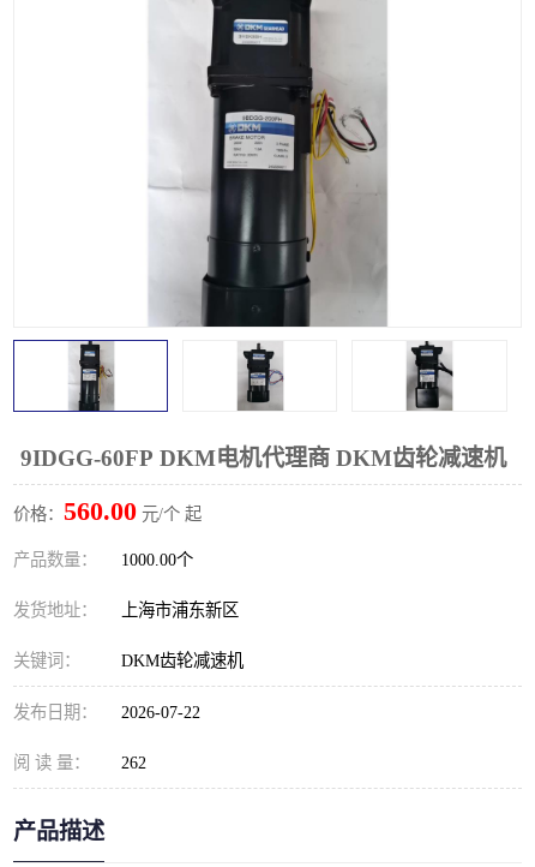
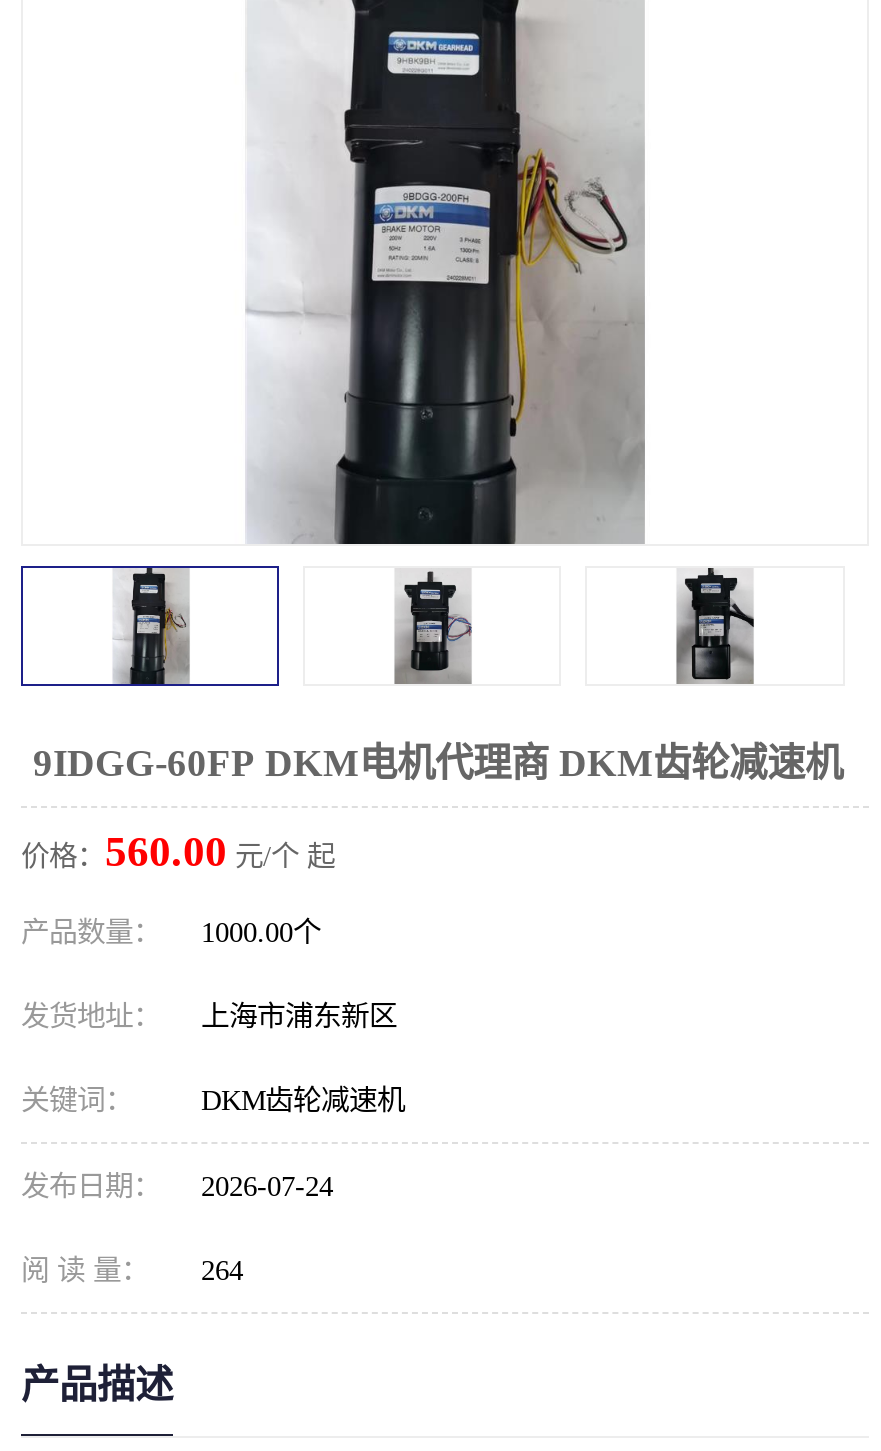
- 发布日期： 2026-07-22
+ 发布日期： 2026-07-24

- 阅 读 量： 262
+ 阅 读 量： 264
